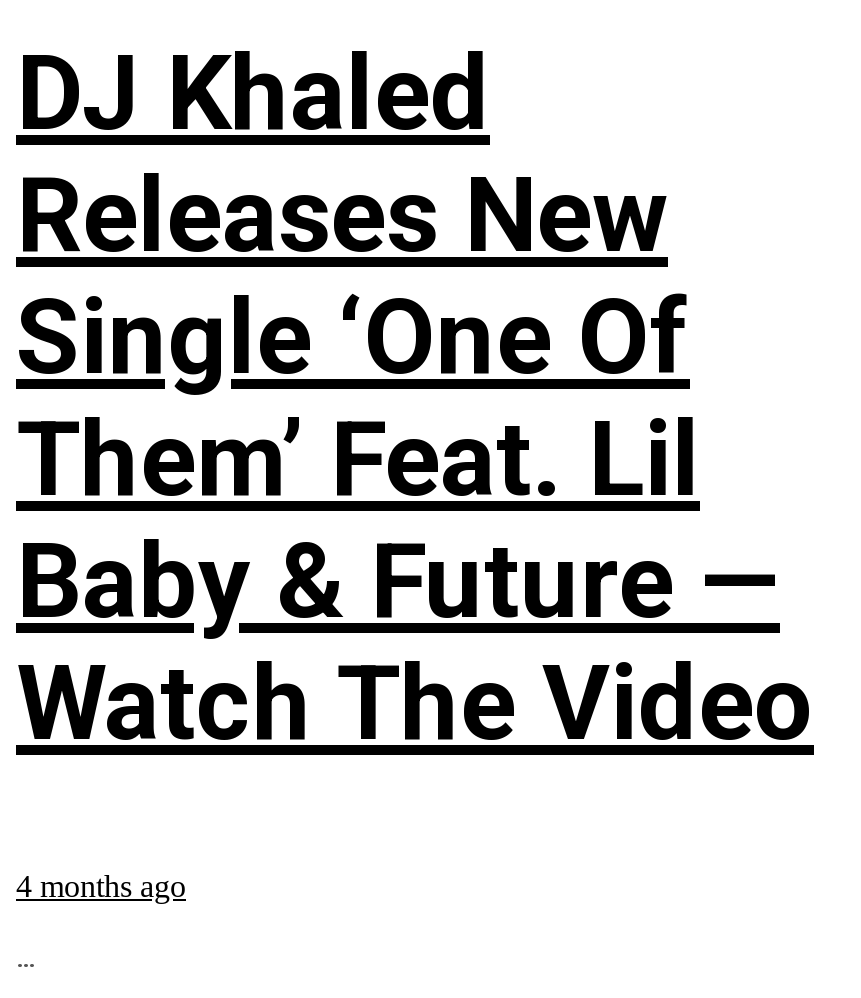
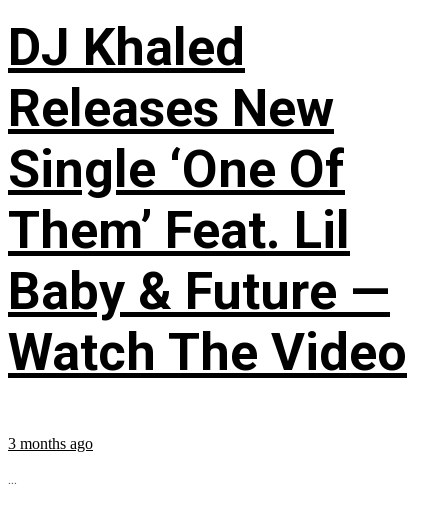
- 4 months ago
+ 3 months ago
